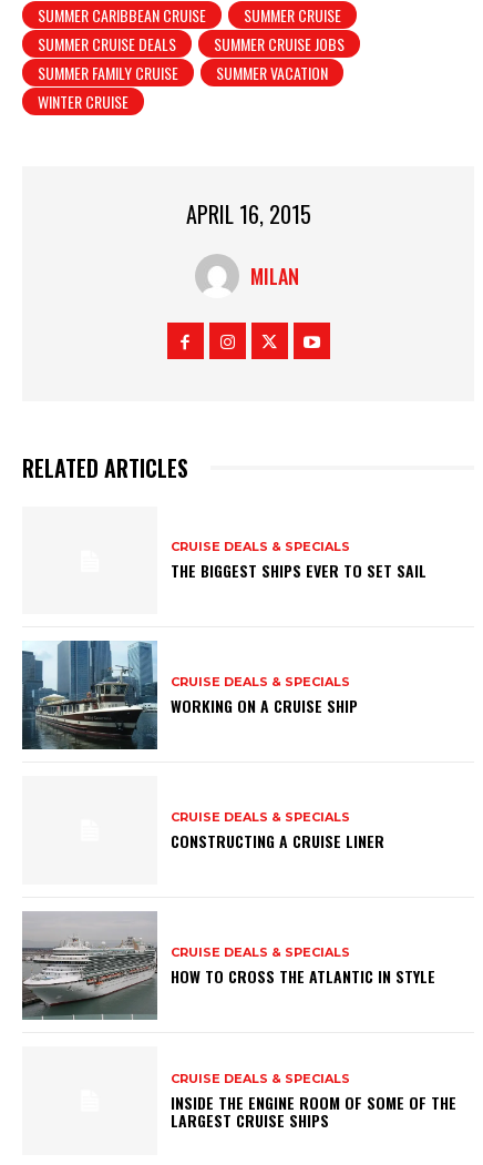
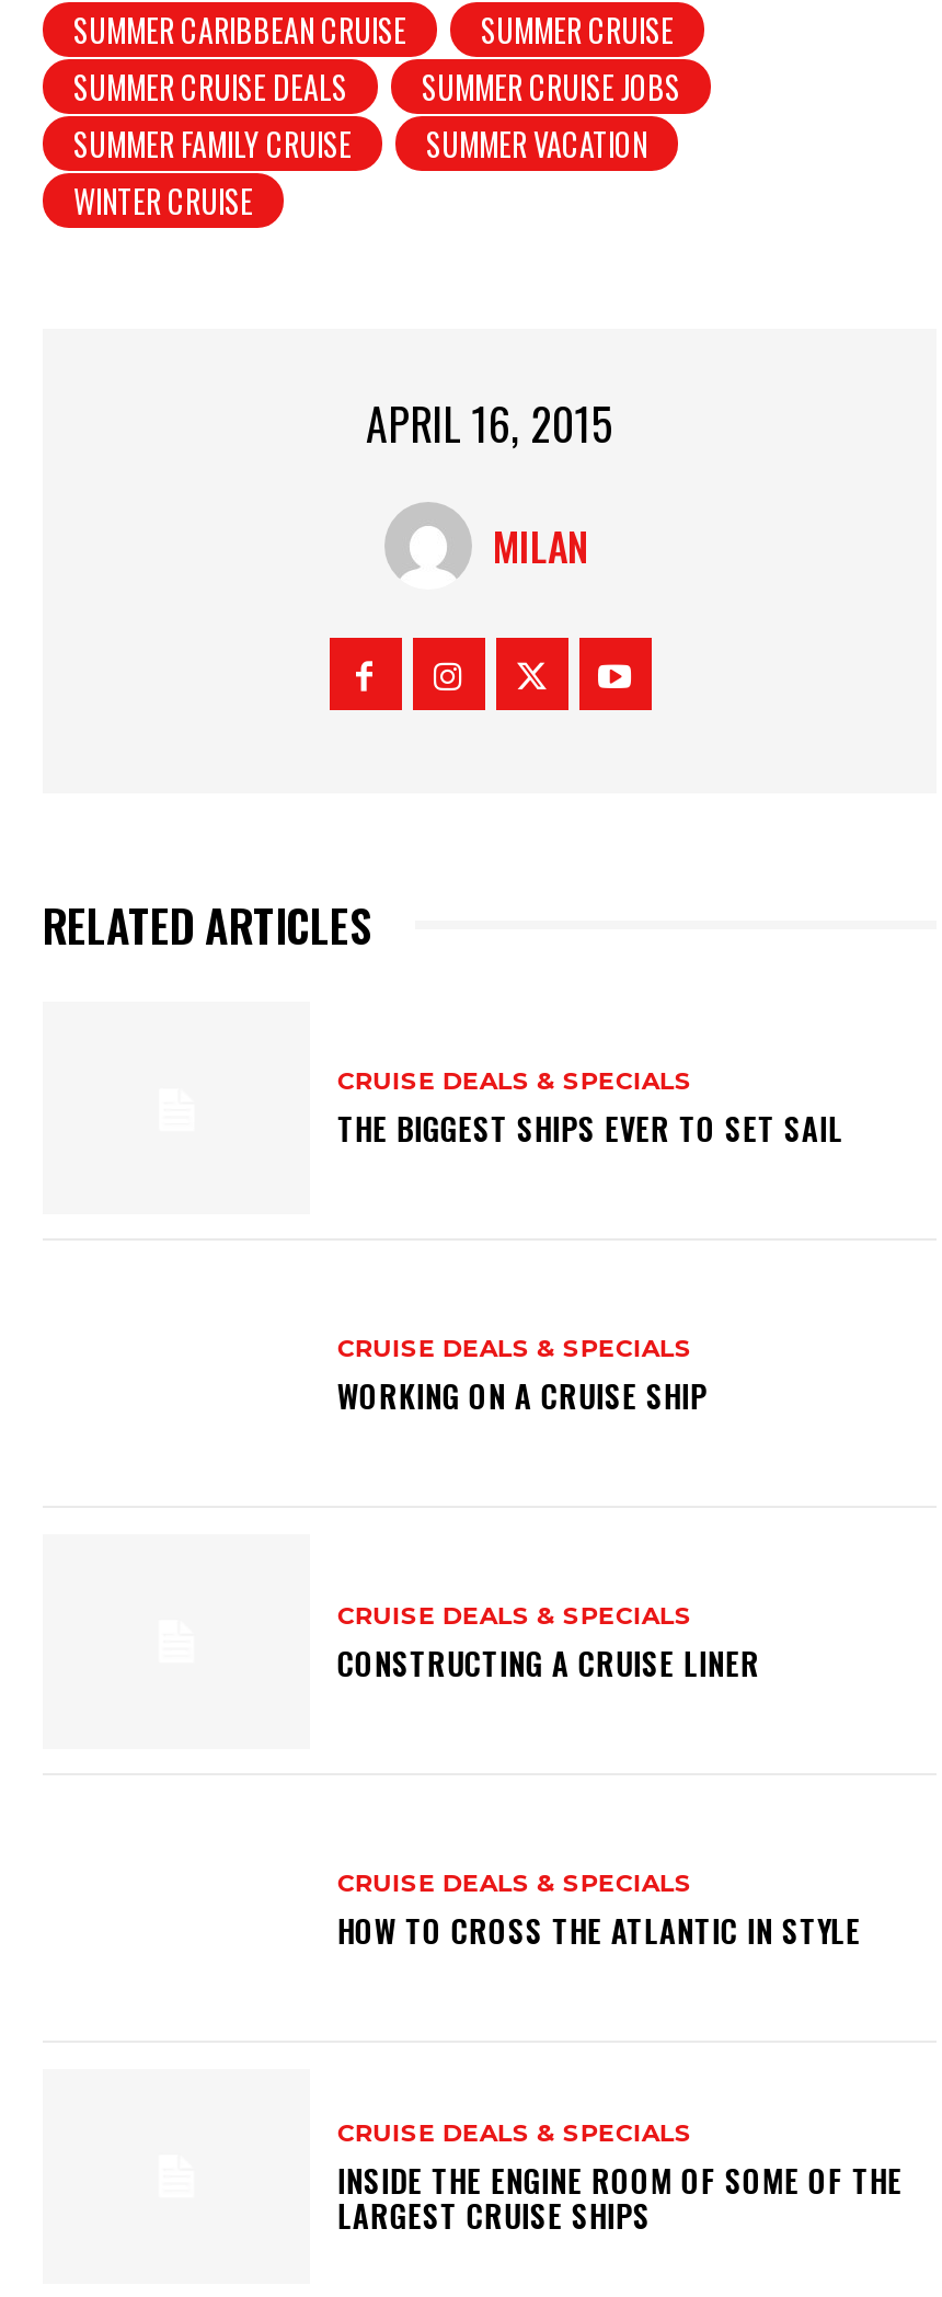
- [image]

- [image]
